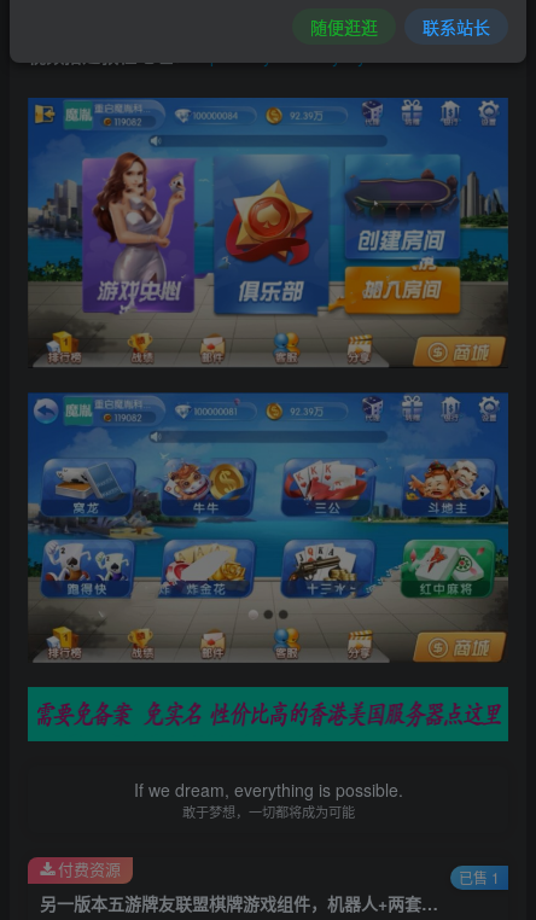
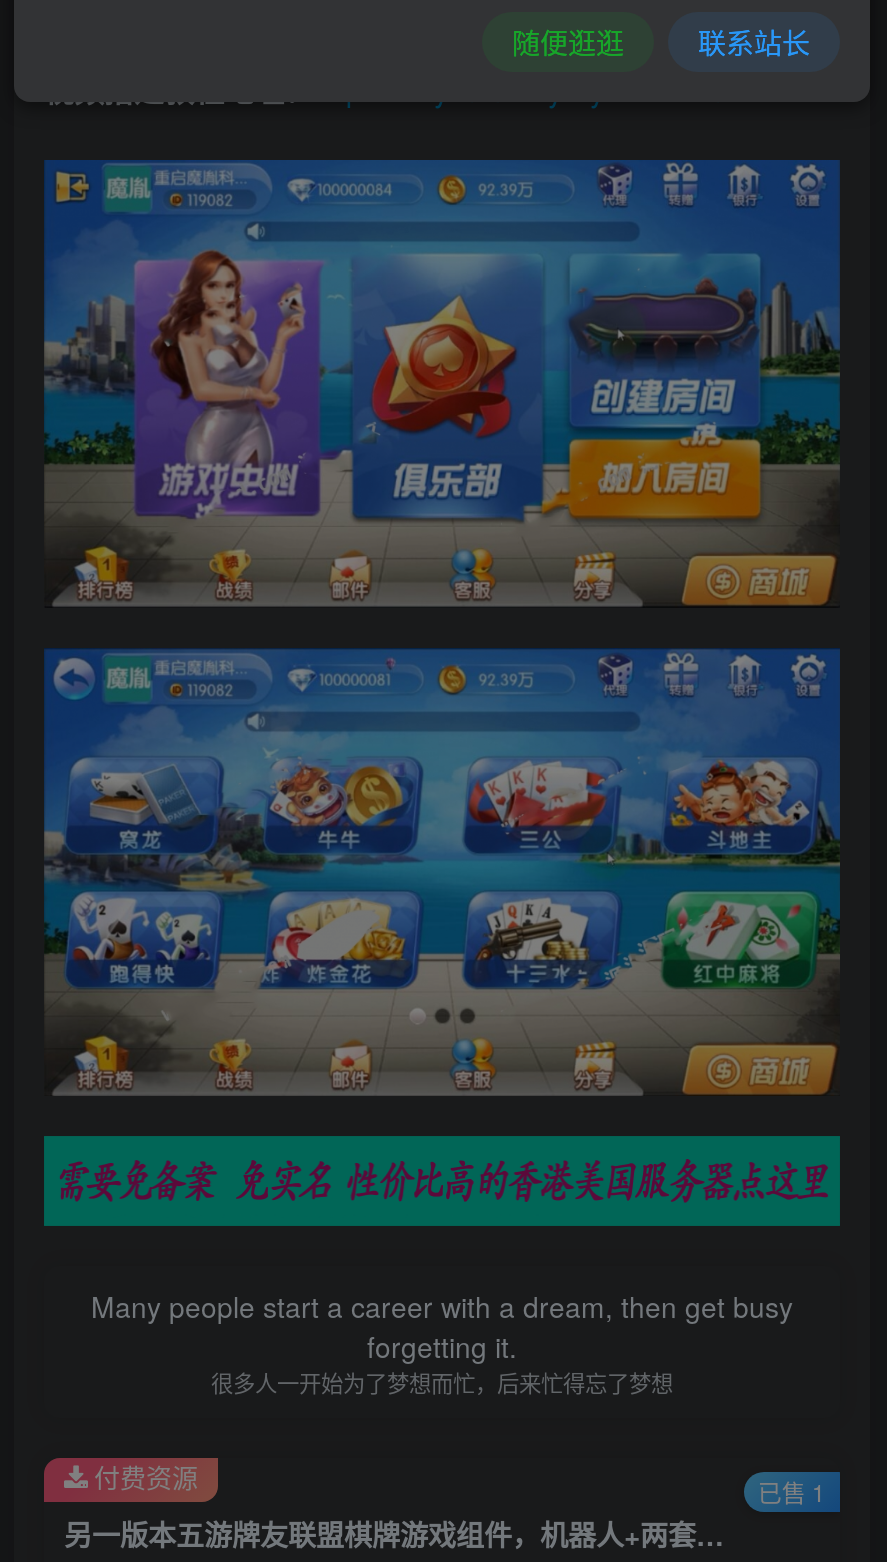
- If we dream, everything is possible.
- 敢于梦想，一切都将成为可能
+ Many people start a career with a dream, then get busy
+ forgetting it.
+ 很多人一开始为了梦想而忙，后来忙得忘了梦想
